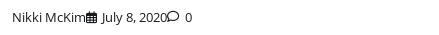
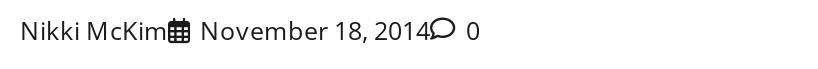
- Nikki McKim July 8, 2020 0
+ Nikki McKim November 18, 2014 0
